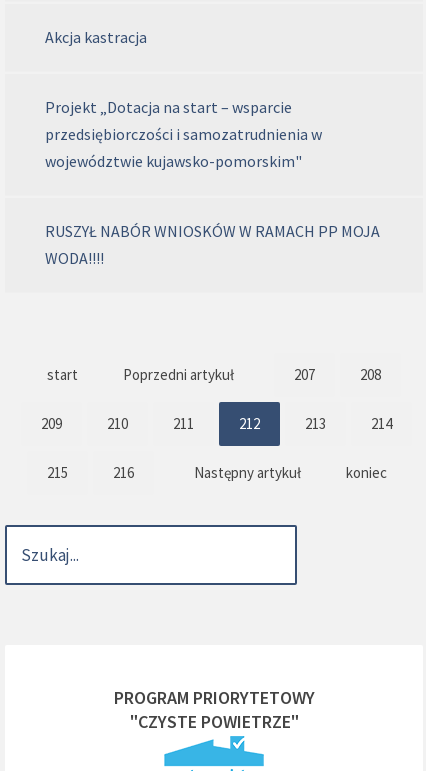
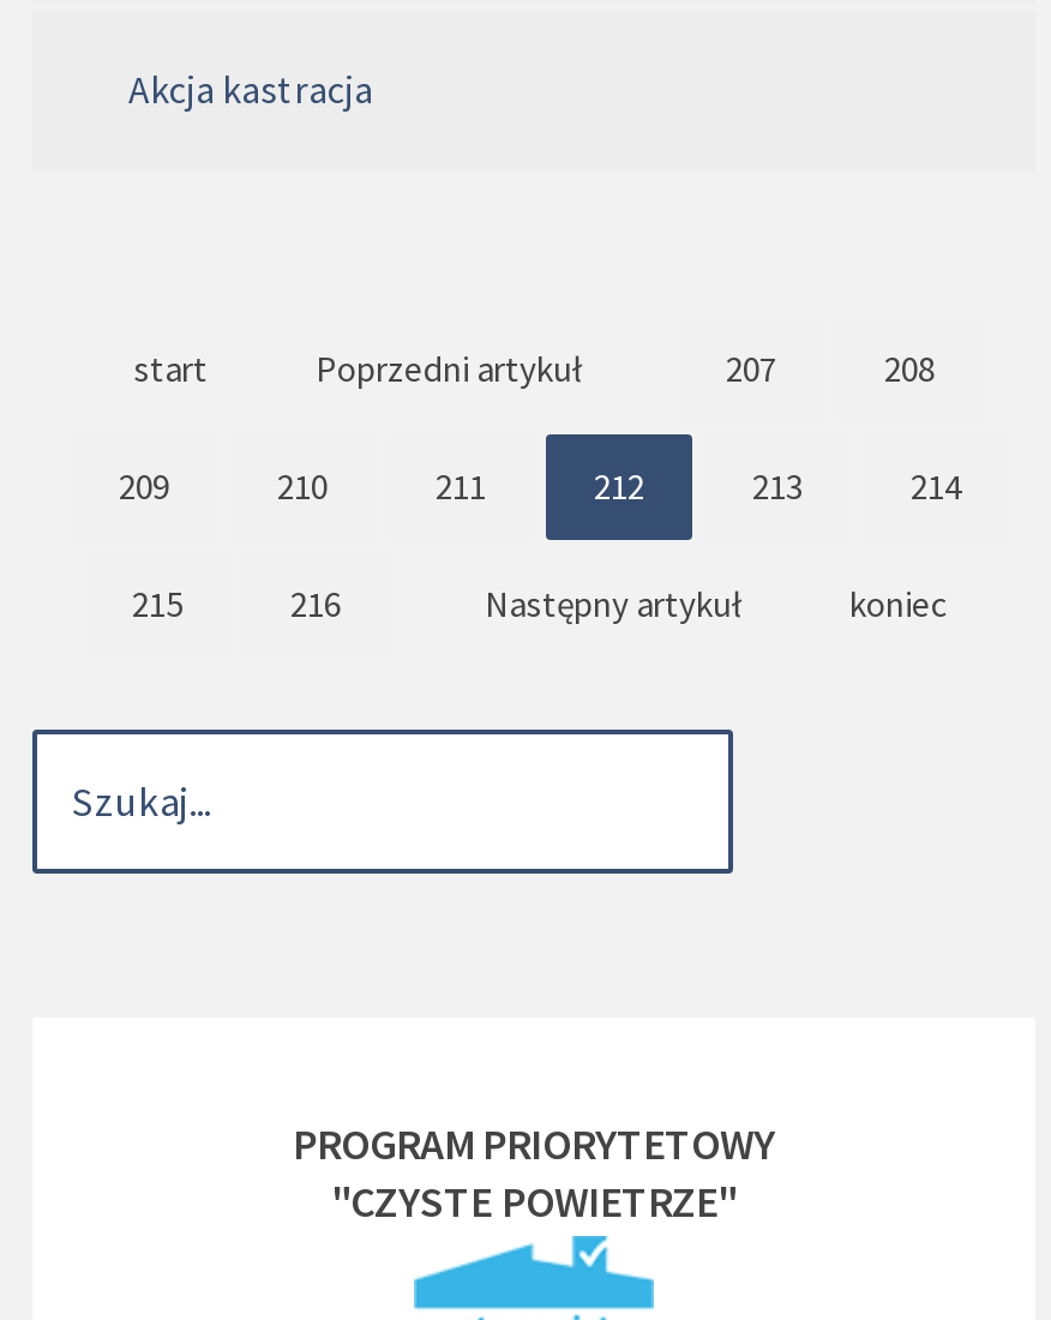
- Projekt „Dotacja na start – wsparcie
- przedsiębiorczości i samozatrudnienia w
- województwie kujawsko-pomorskim"
- RUSZYŁ NABÓR WNIOSKÓW W RAMACH PP MOJA
- WODA!!!!
